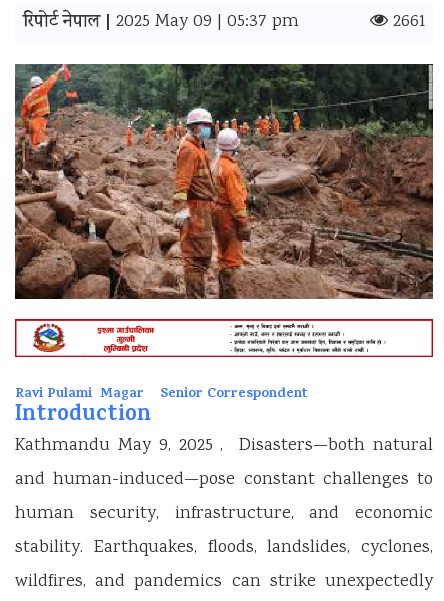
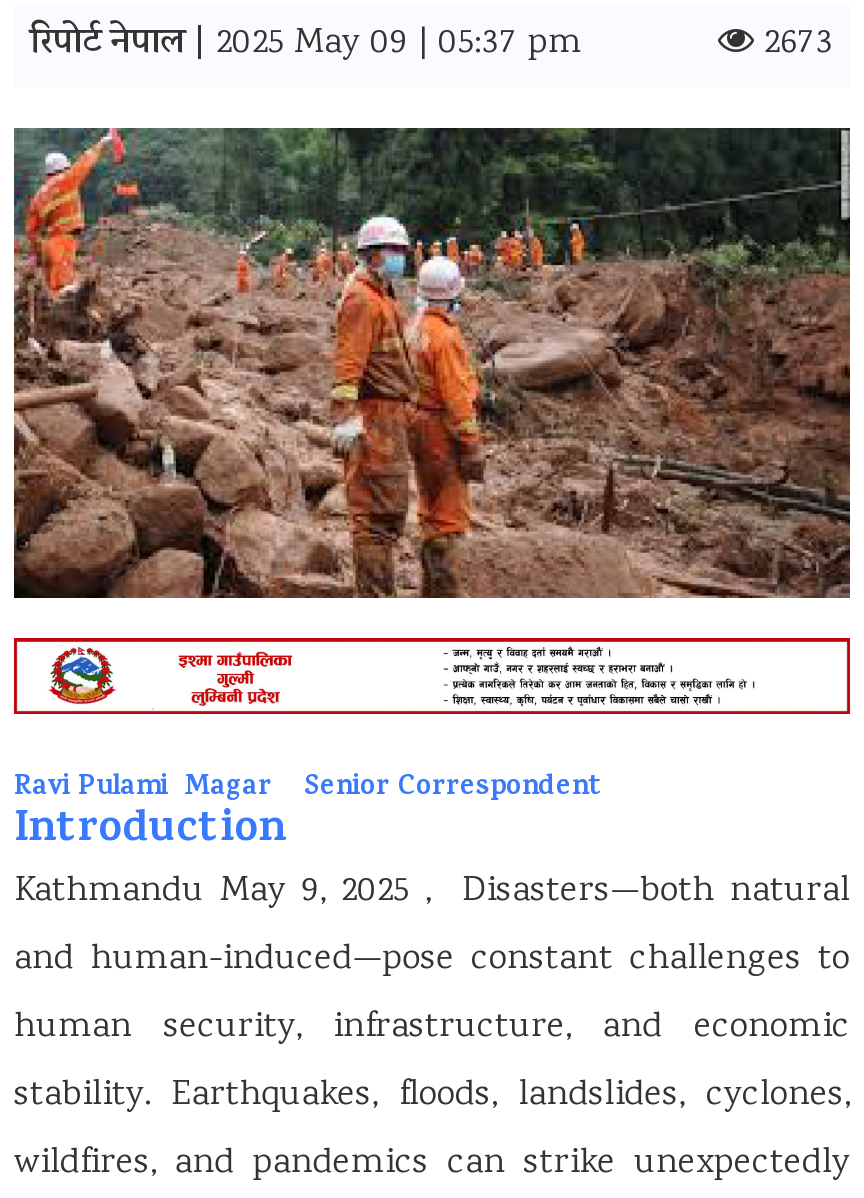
- 2661
+ 2673
